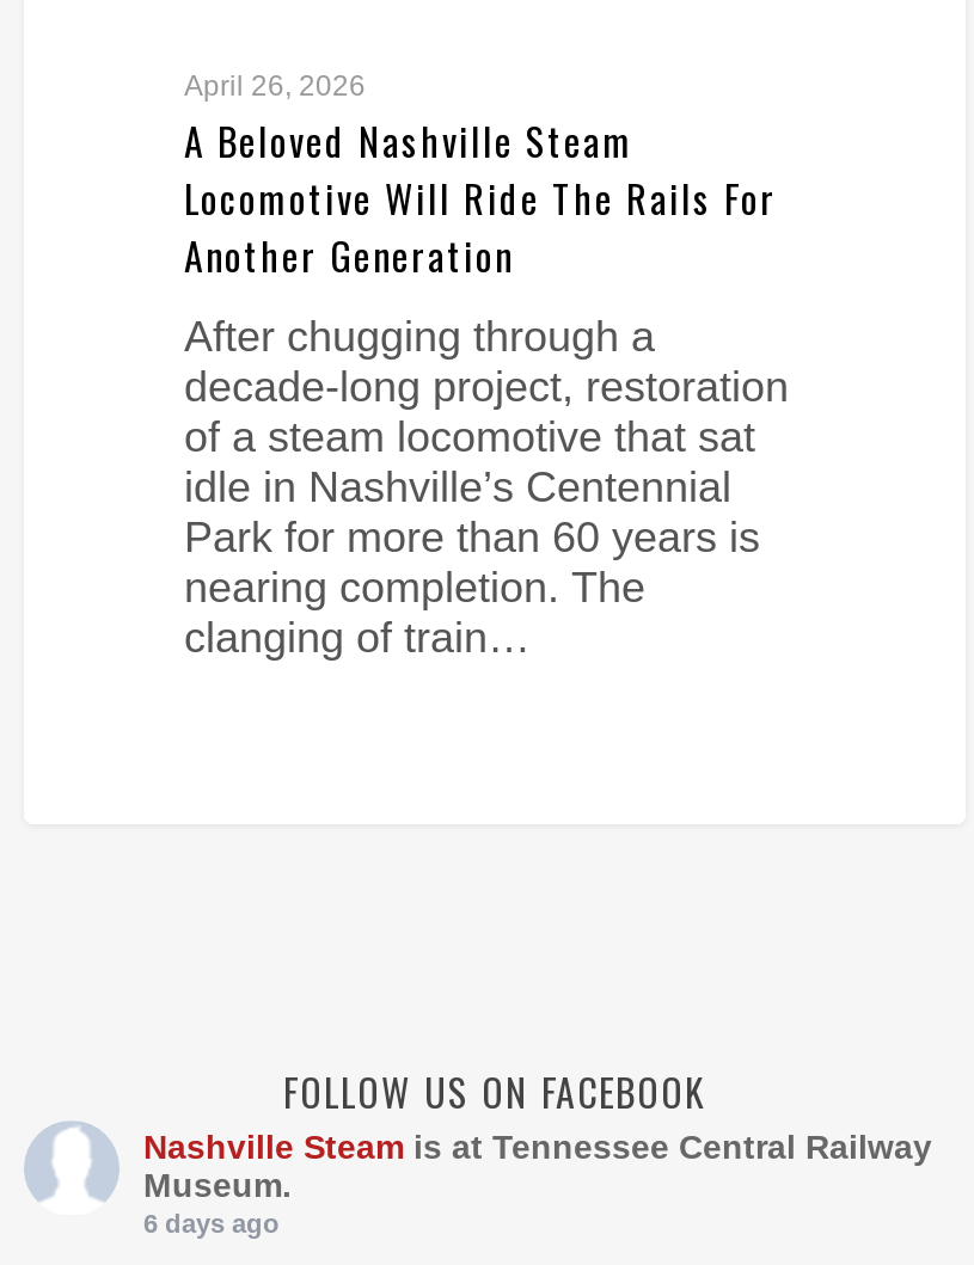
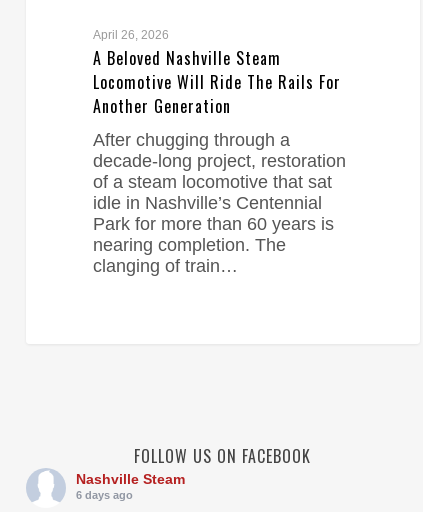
- Nashville Steam is at Tennessee Central Railway
- Museum.
+ Nashville Steam
